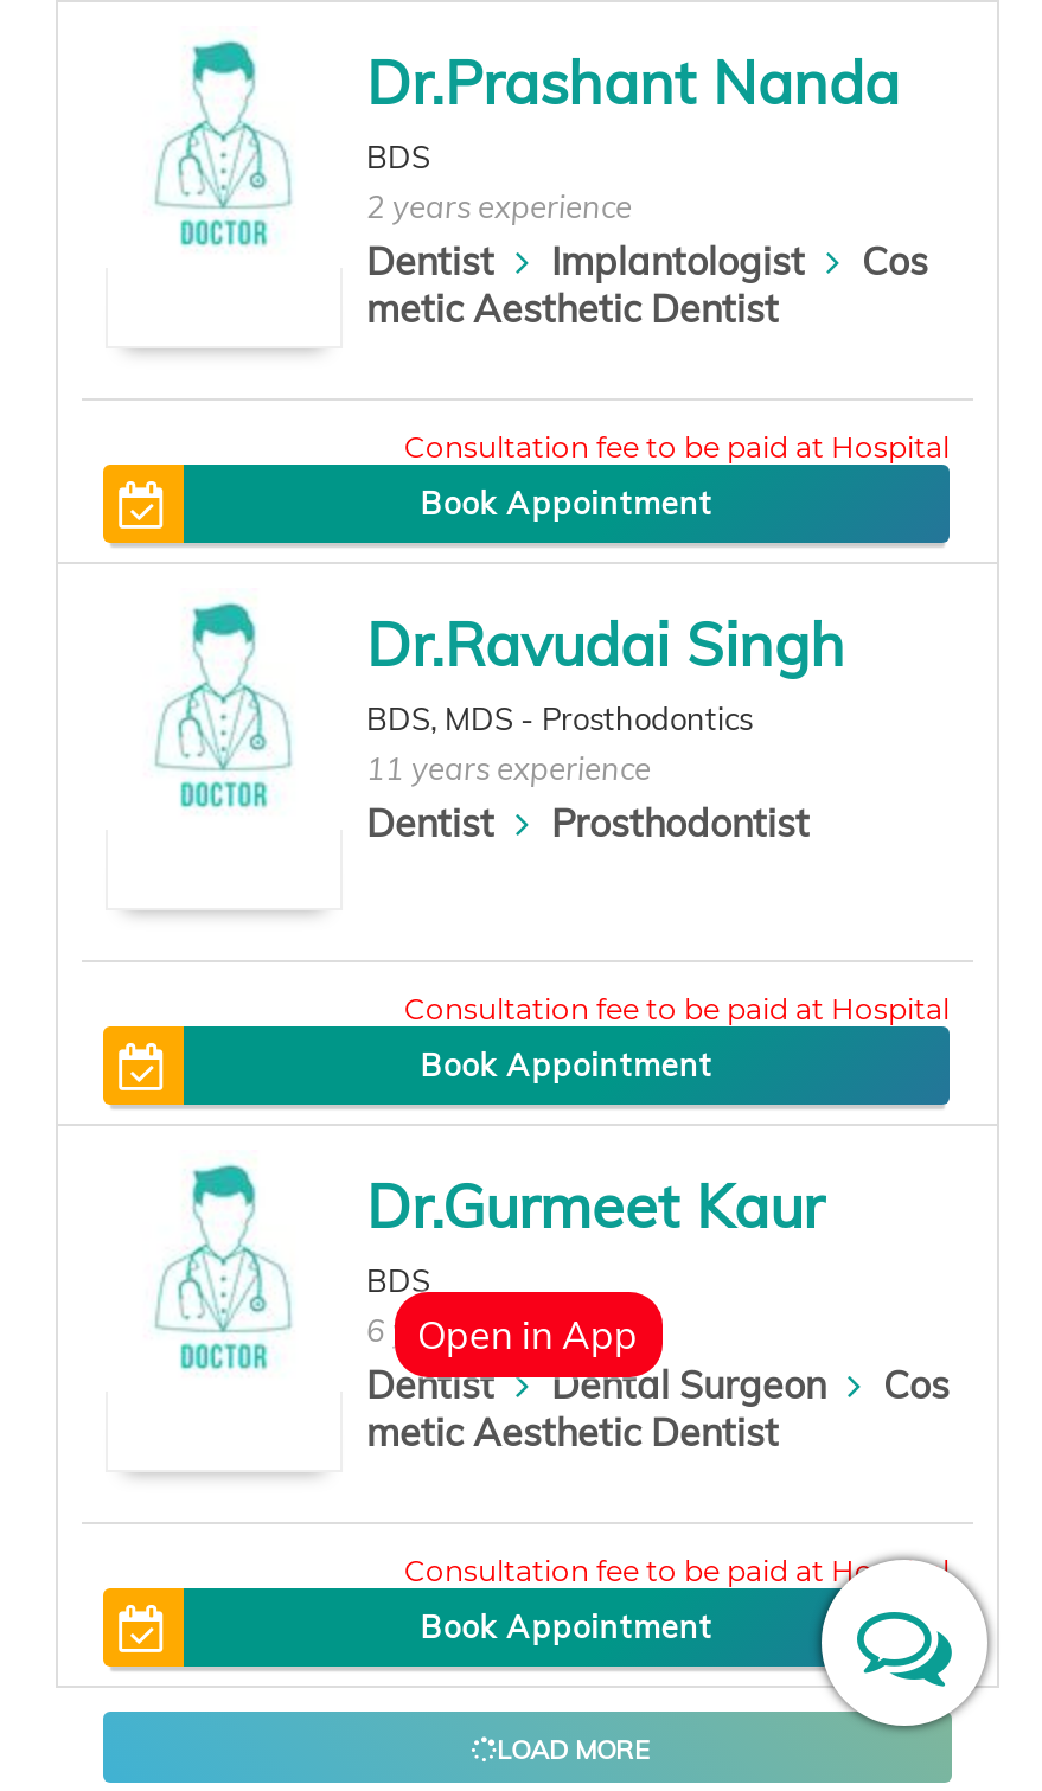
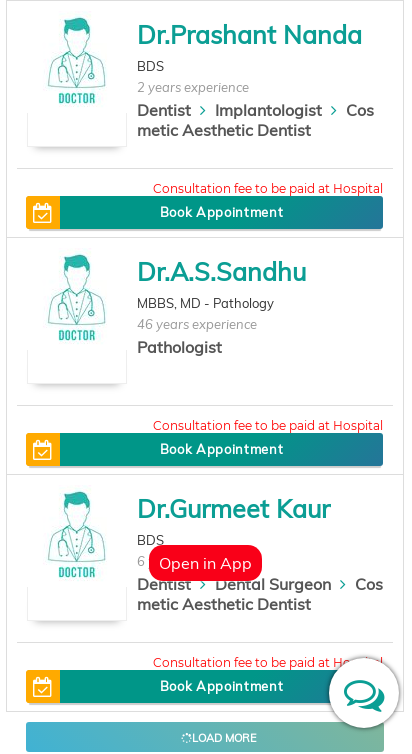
- Dr.Ravudai Singh
- BDS, MDS - Prosthodontics
- 11 years experience
- Dentist
- Prosthodontist
+ Dr.A.S.Sandhu
+ MBBS, MD - Pathology
+ 46 years experience
+ Pathologist
